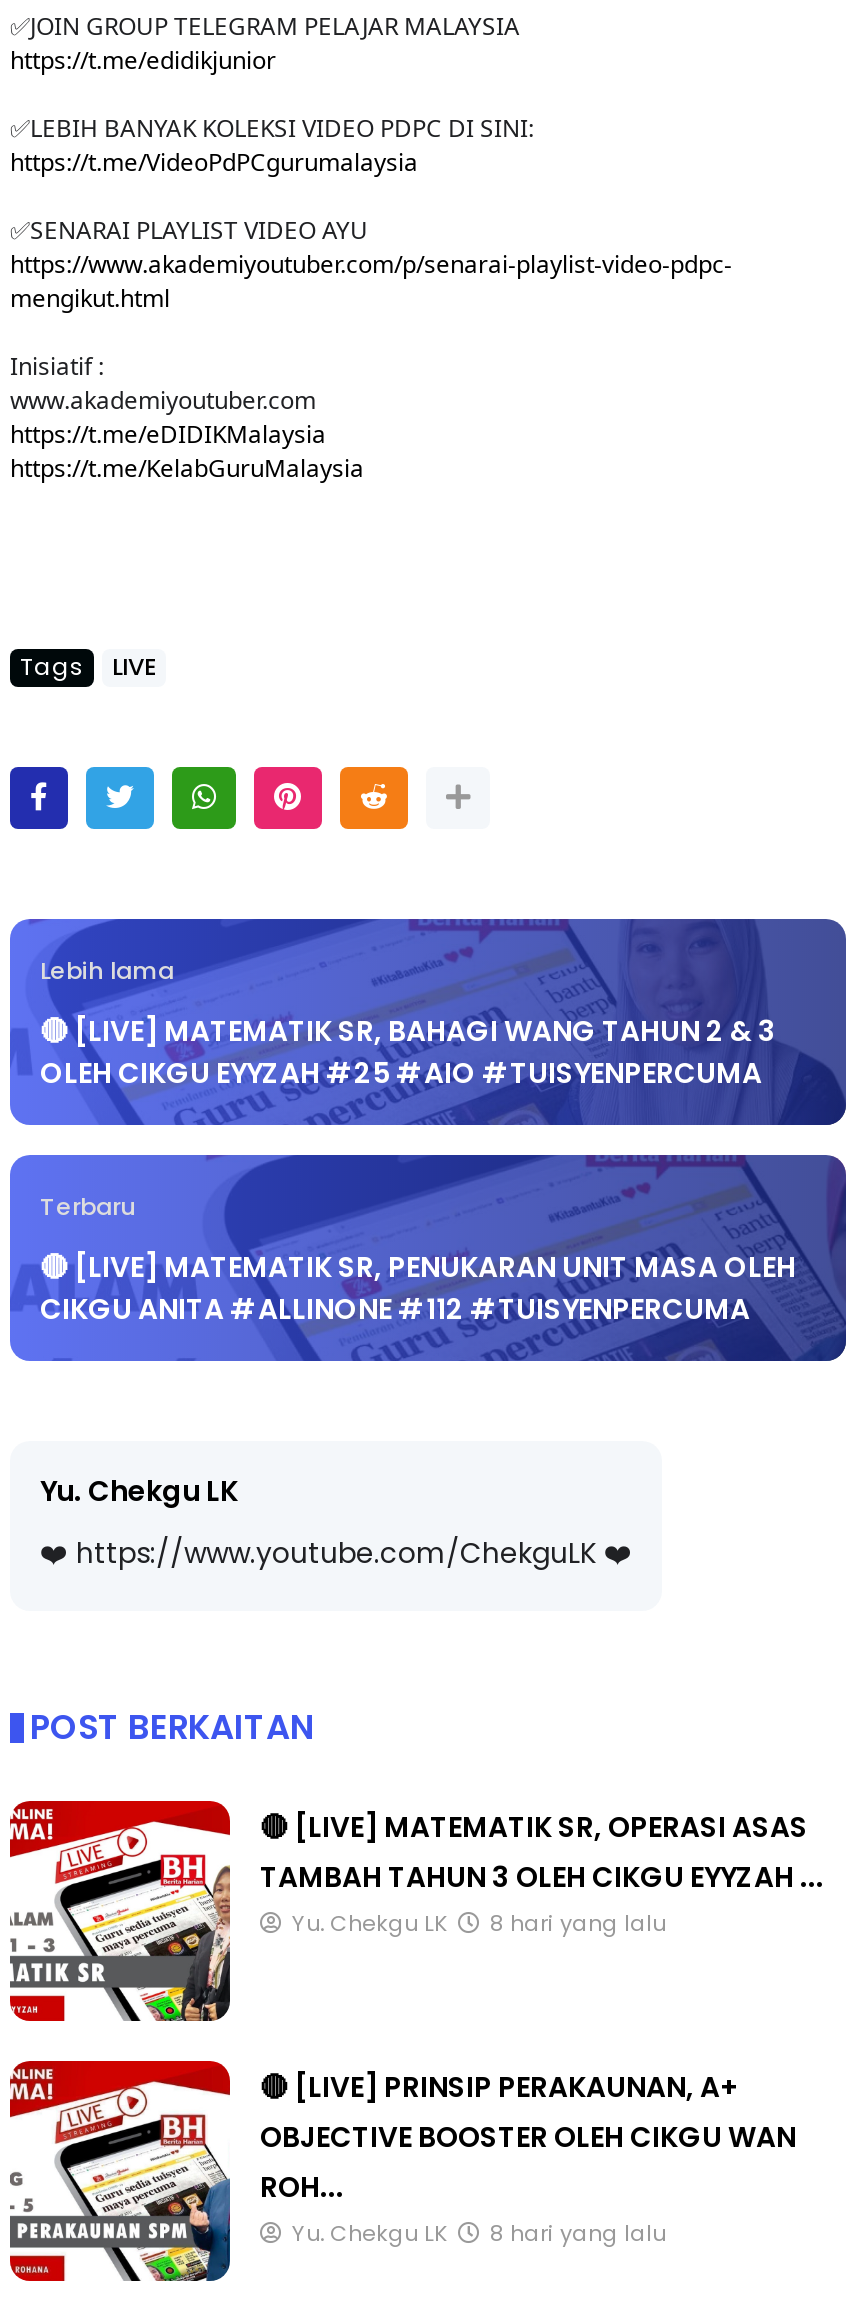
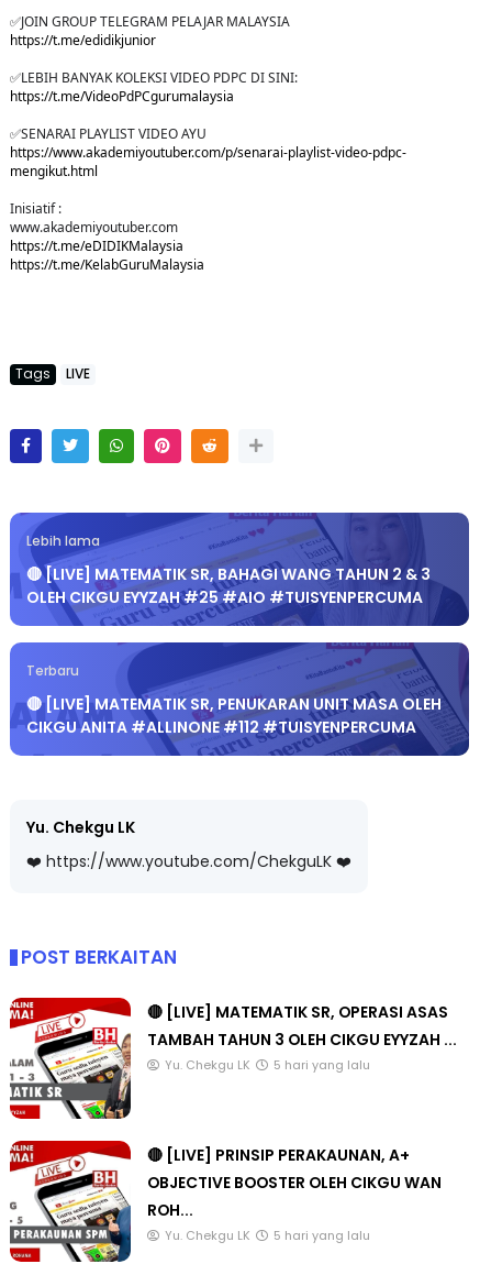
- 8 hari yang lalu
+ 5 hari yang lalu

- 8 hari yang lalu
+ 5 hari yang lalu
